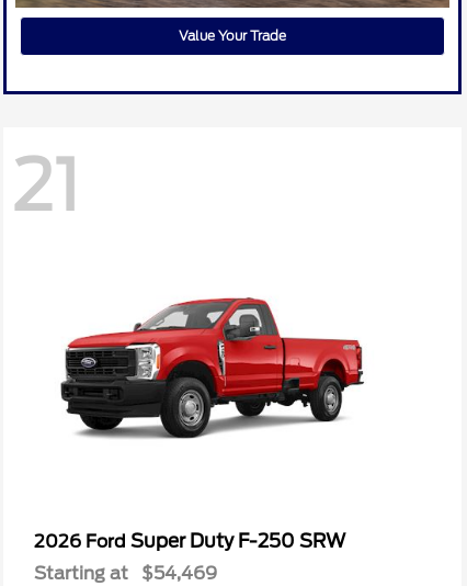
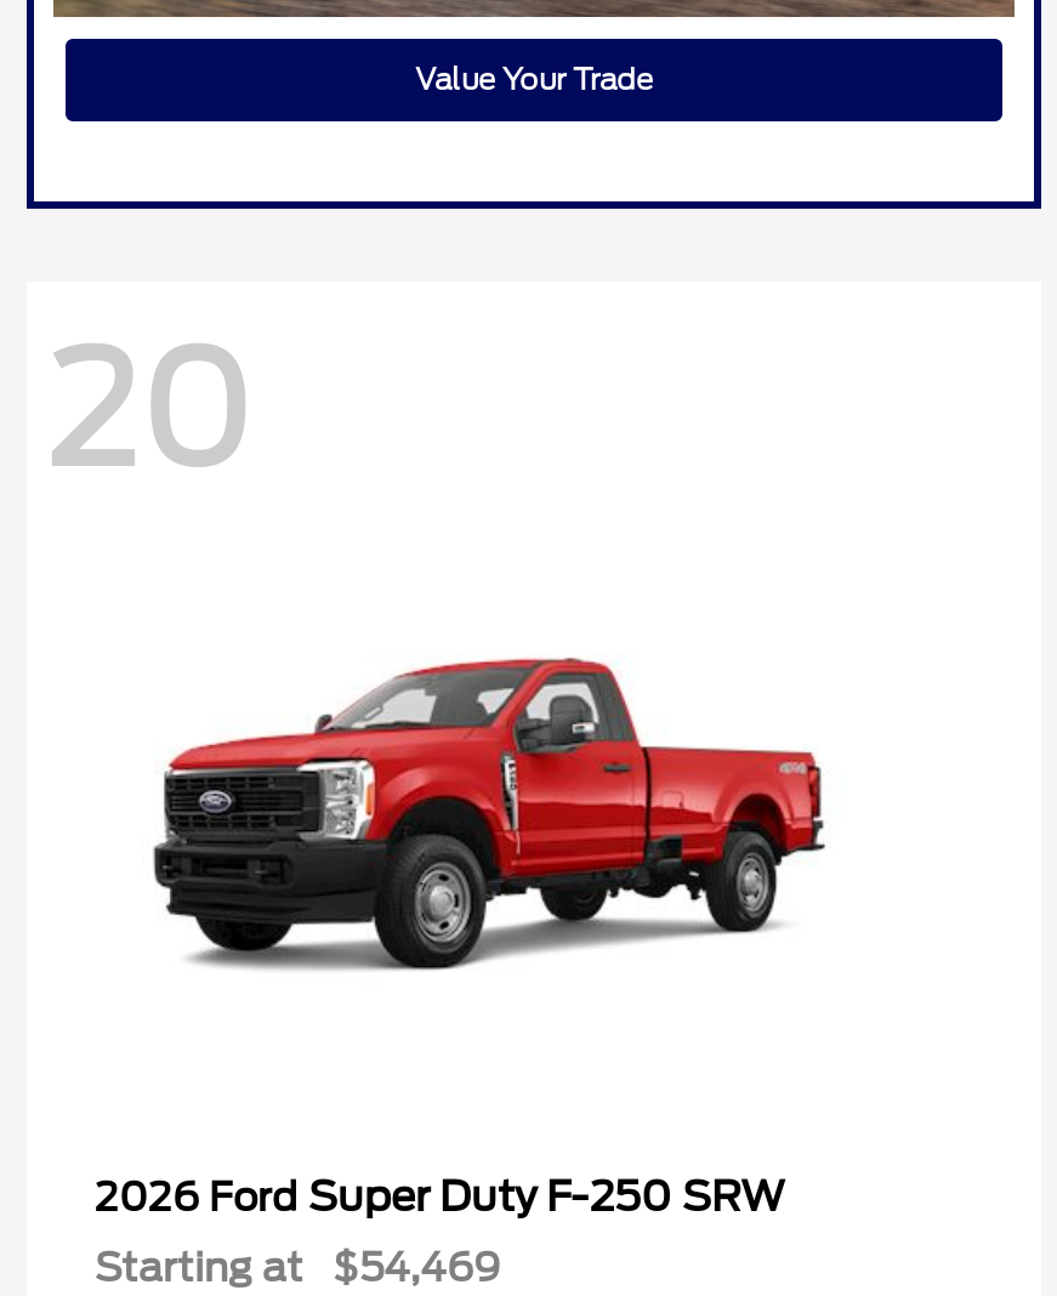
- 21
+ 20
